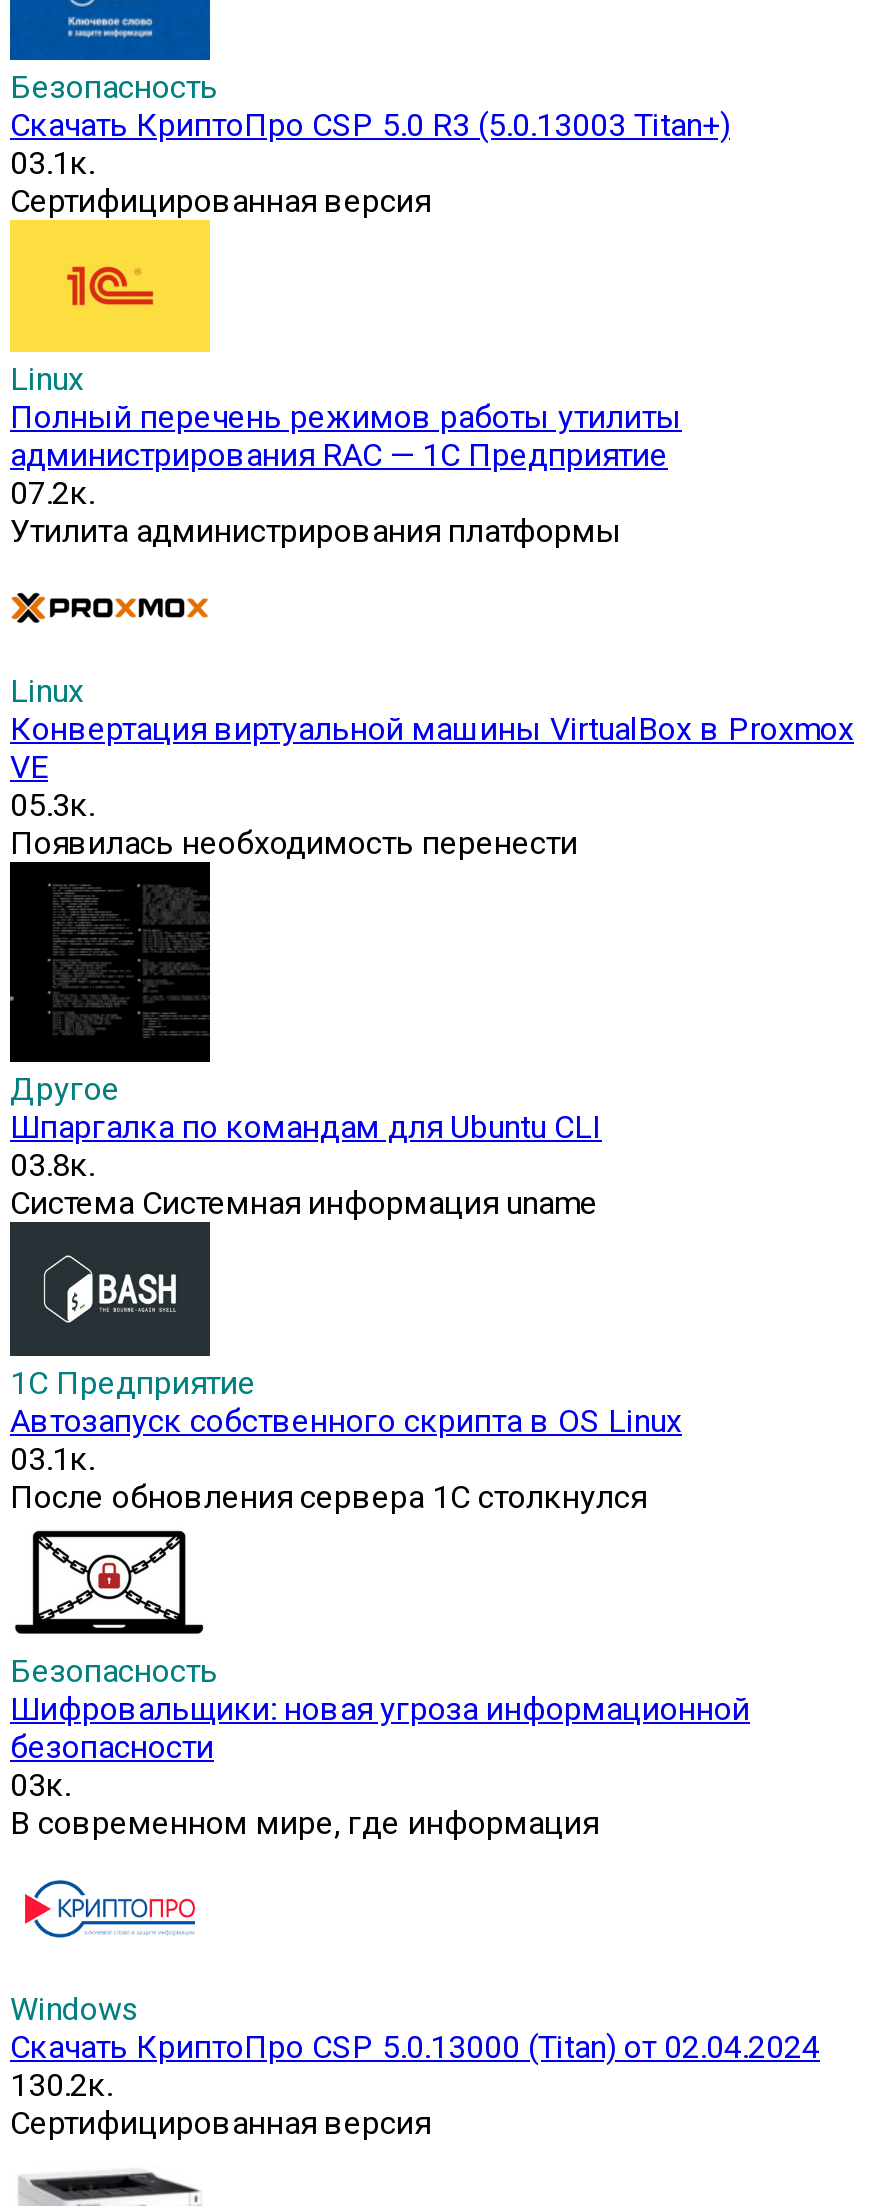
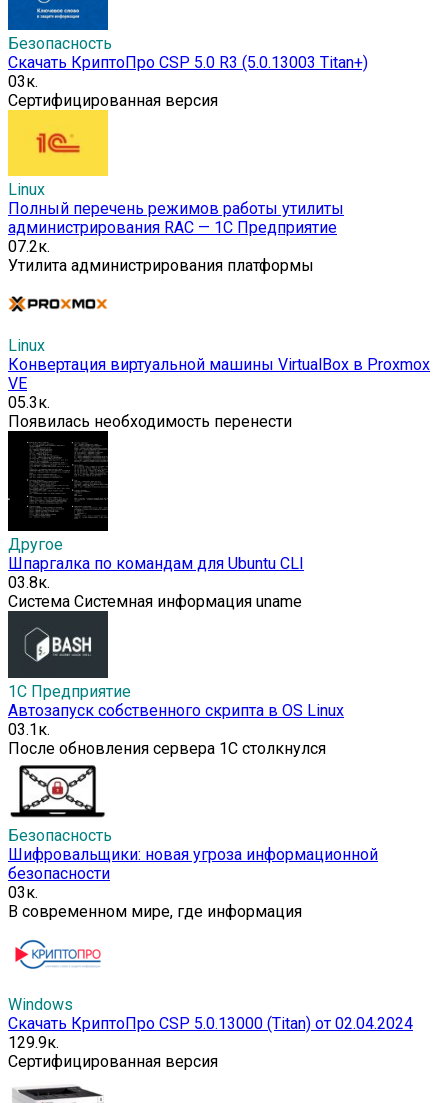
- 03.1к.
+ 03к.

- 1 30.2к.
+ 1 29.9к.
